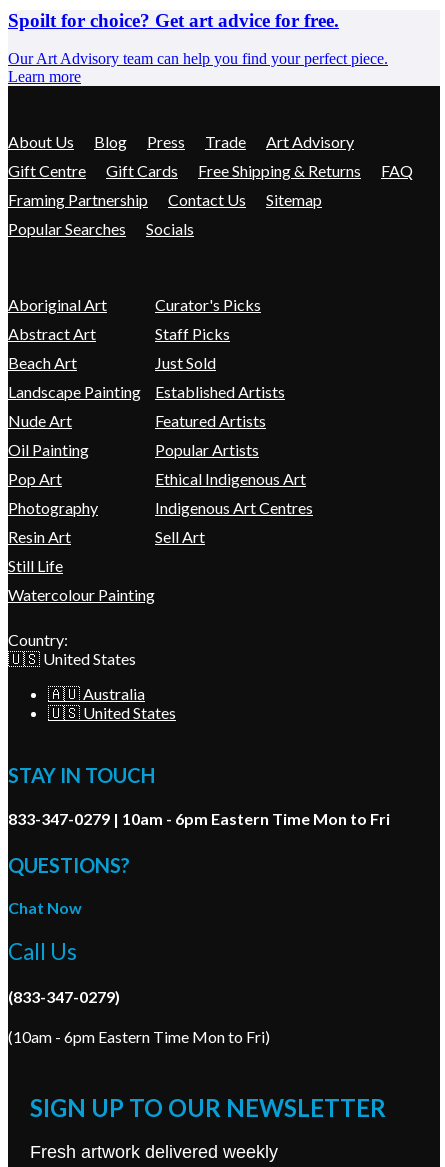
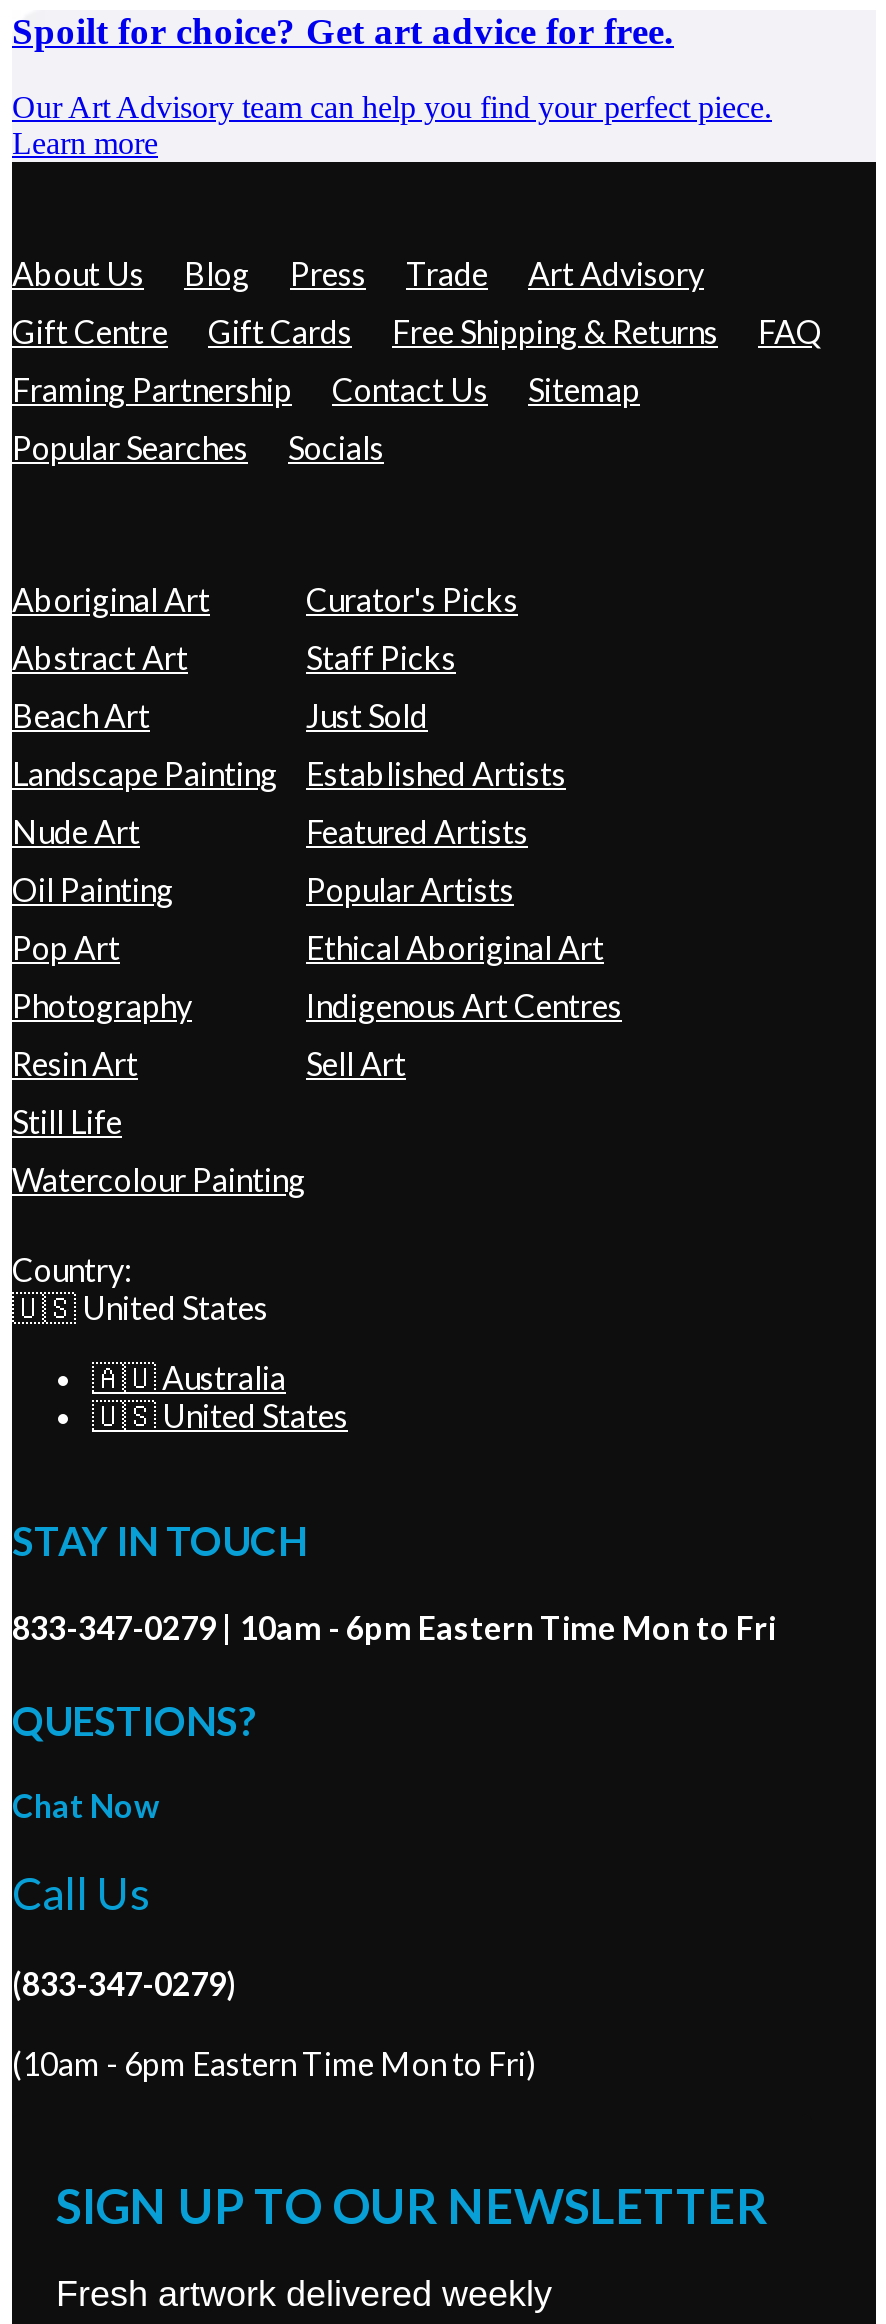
- Ethical Indigenous Art
+ Ethical Aboriginal Art
